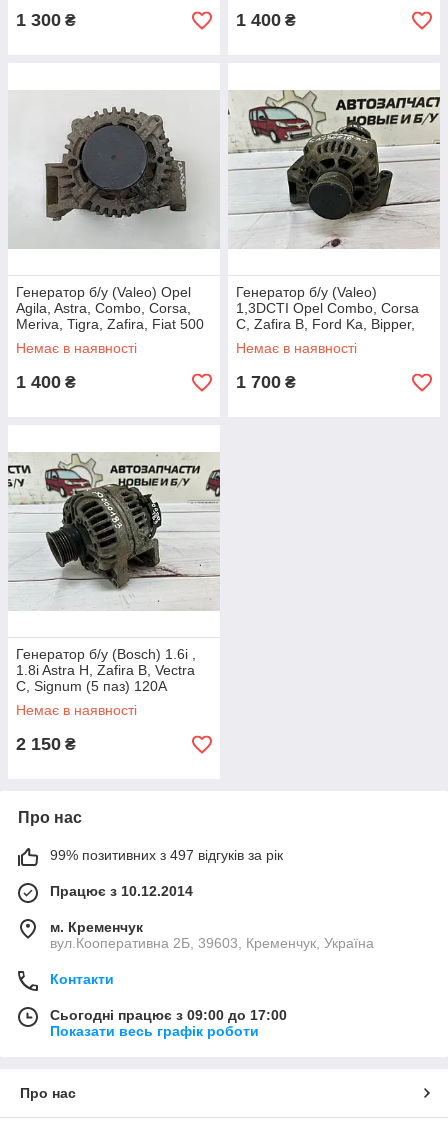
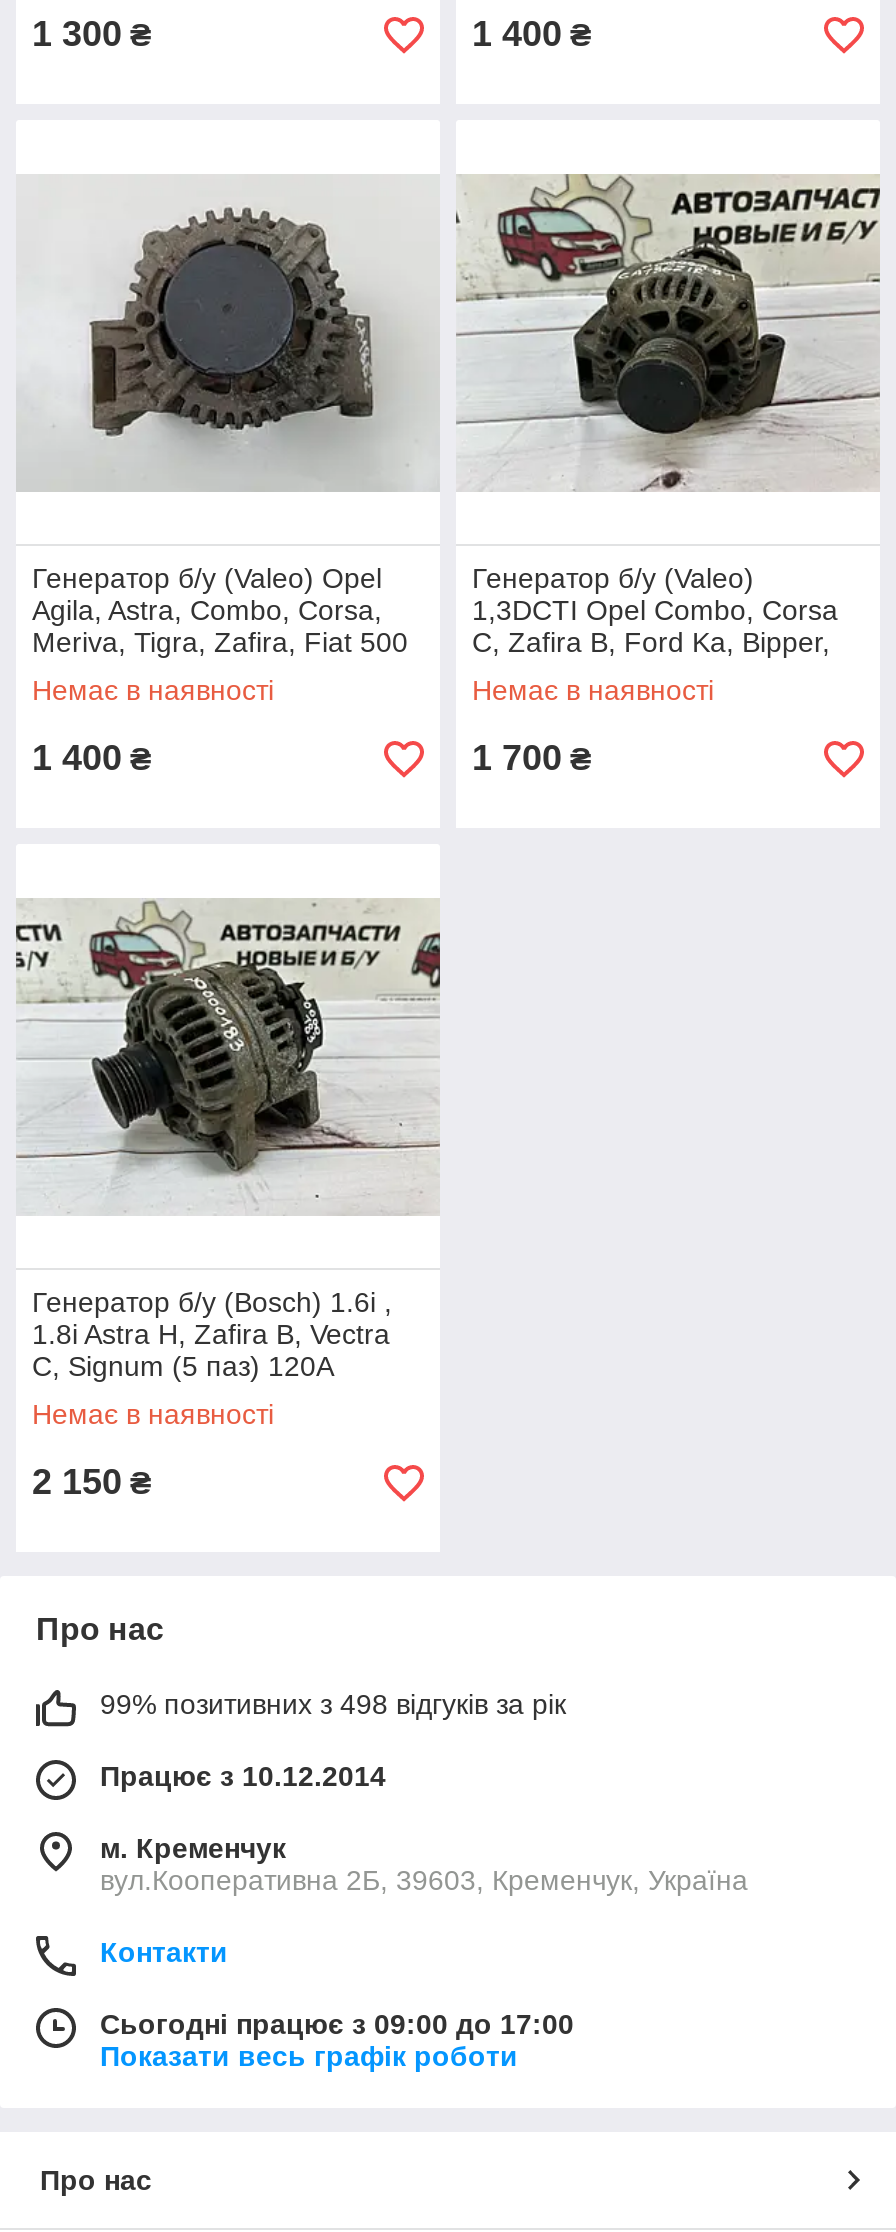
- 99% позитивних з 497 відгуків за рік
+ 99% позитивних з 498 відгуків за рік
